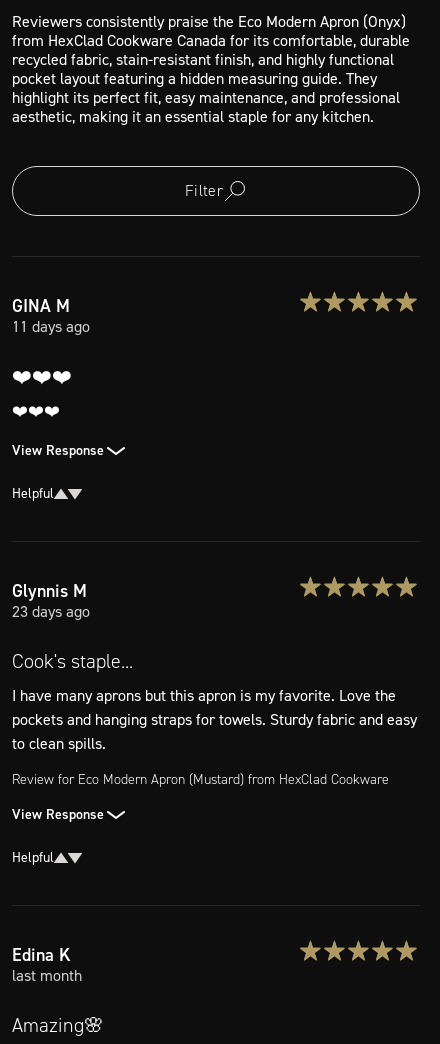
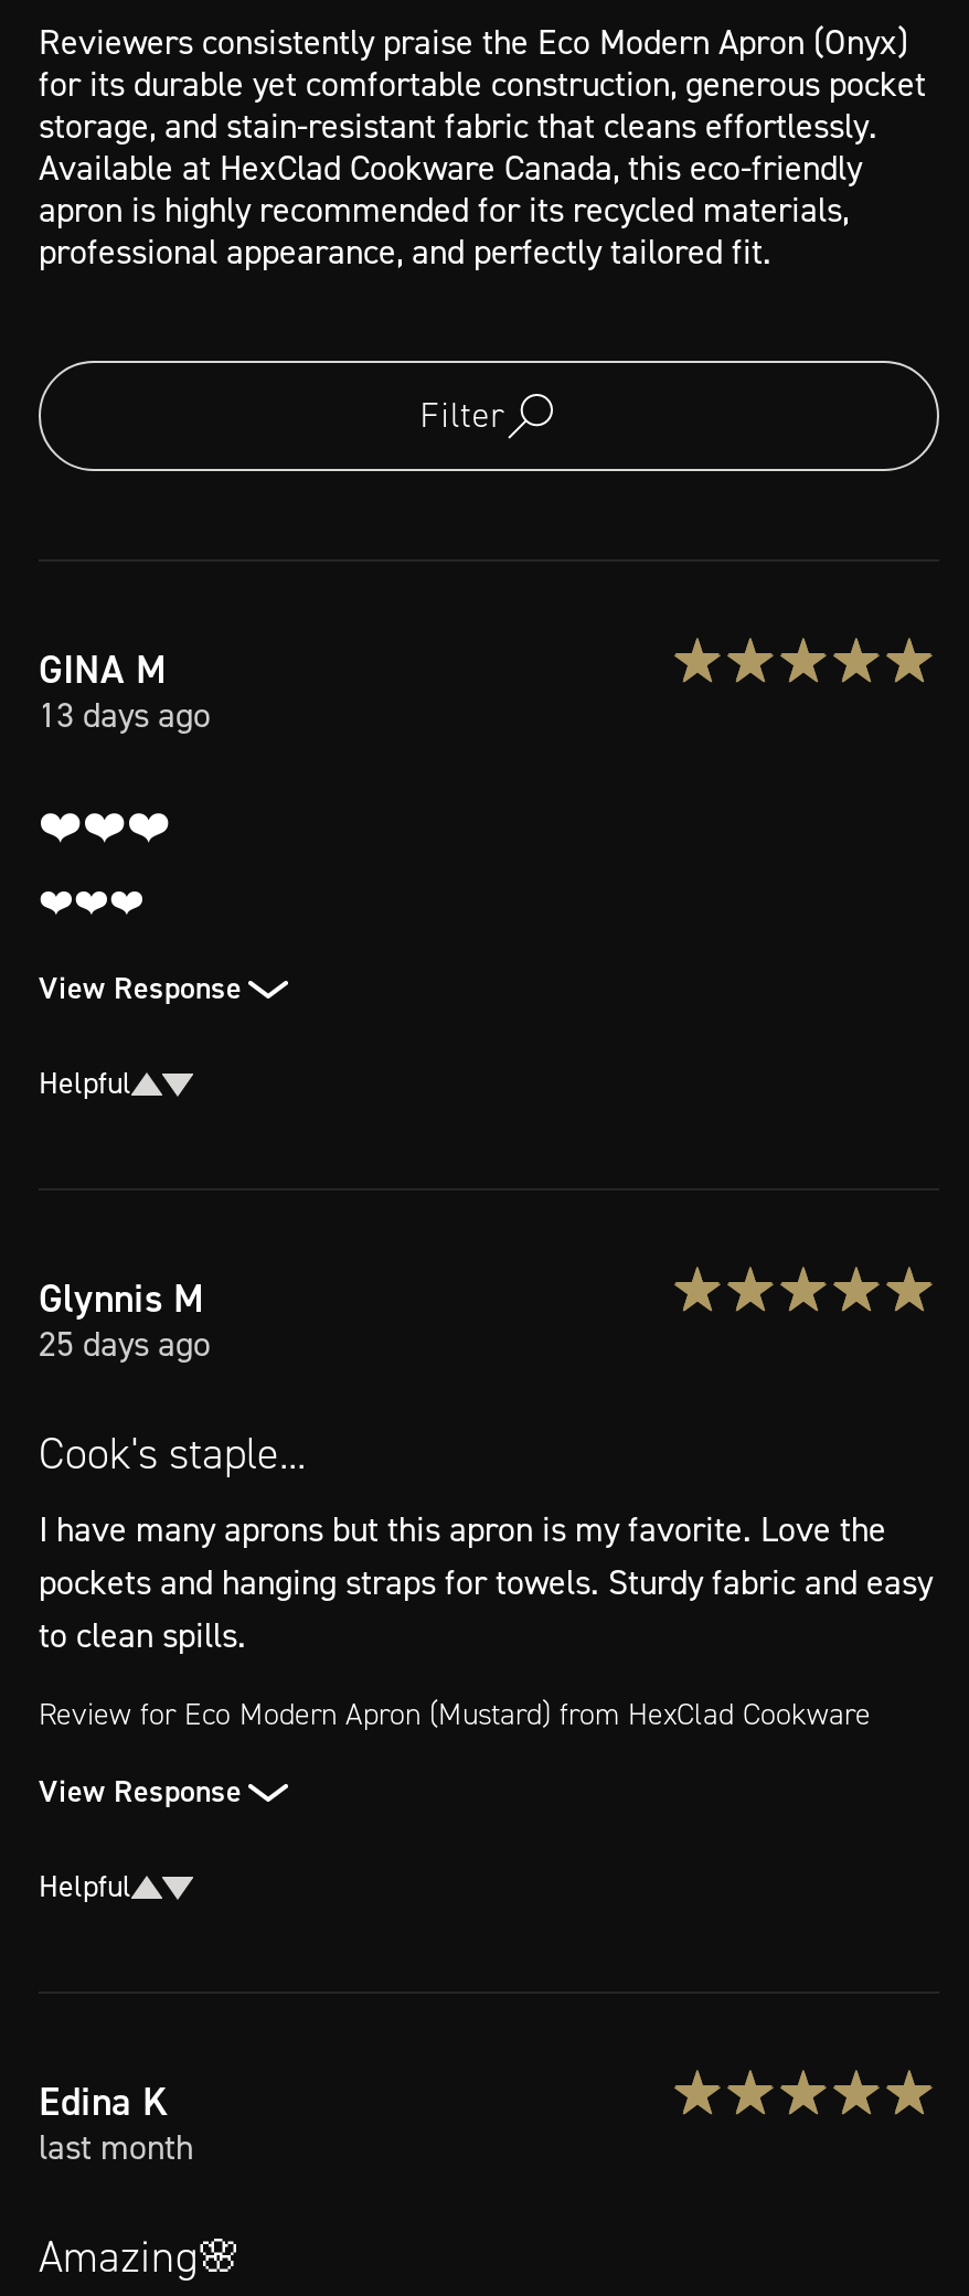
- from HexClad Cookware Canada for its comfortable, durable
- recycled fabric, stain-resistant finish, and highly functional
- pocket layout featuring a hidden measuring guide. They
- highlight its perfect fit, easy maintenance, and professional
- aesthetic, making it an essential staple for any kitchen.
+ for its durable yet comfortable construction, generous pocket
+ storage, and stain-resistant fabric that cleans effortlessly.
+ Available at HexClad Cookware Canada, this eco-friendly
+ apron is highly recommended for its recycled materials,
+ professional appearance, and perfectly tailored fit.

- 11 days ago
+ 13 days ago

- 23 days ago
+ 25 days ago
